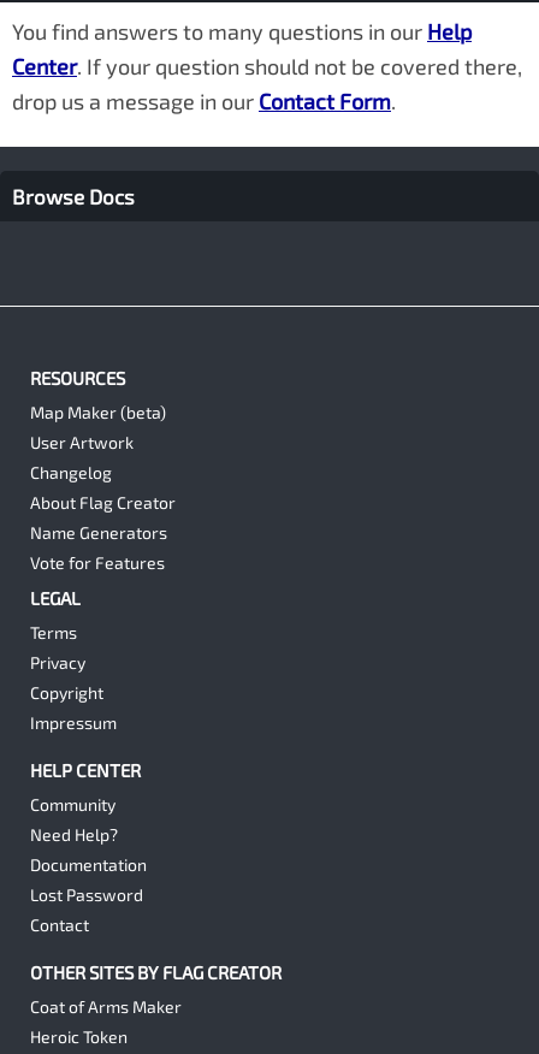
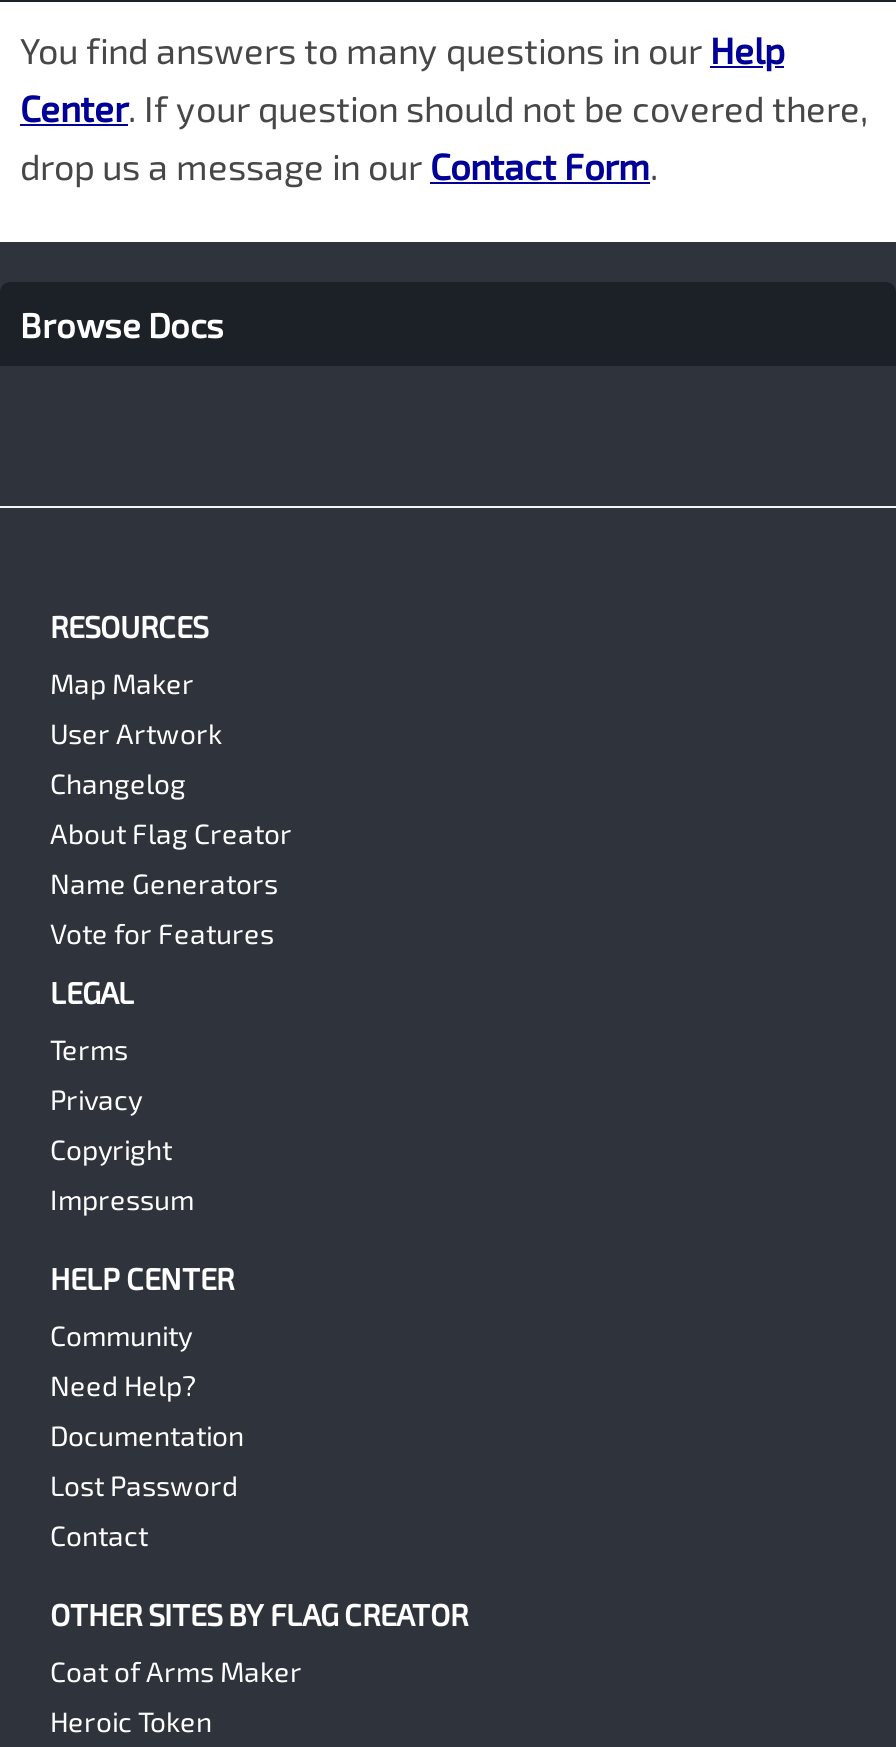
- Map Maker (beta)
+ Map Maker
